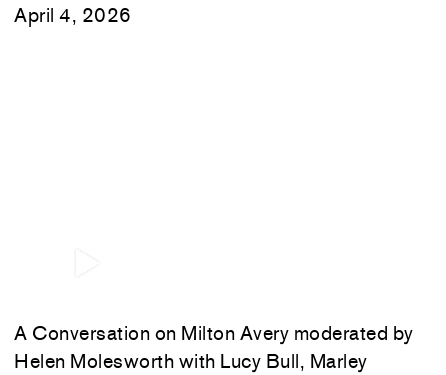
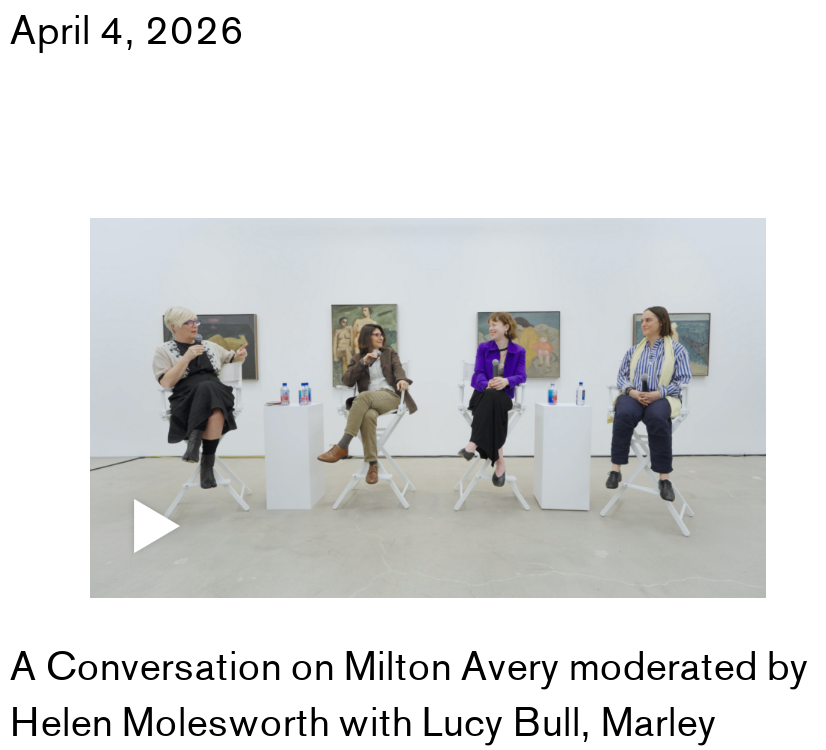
+ [image]
